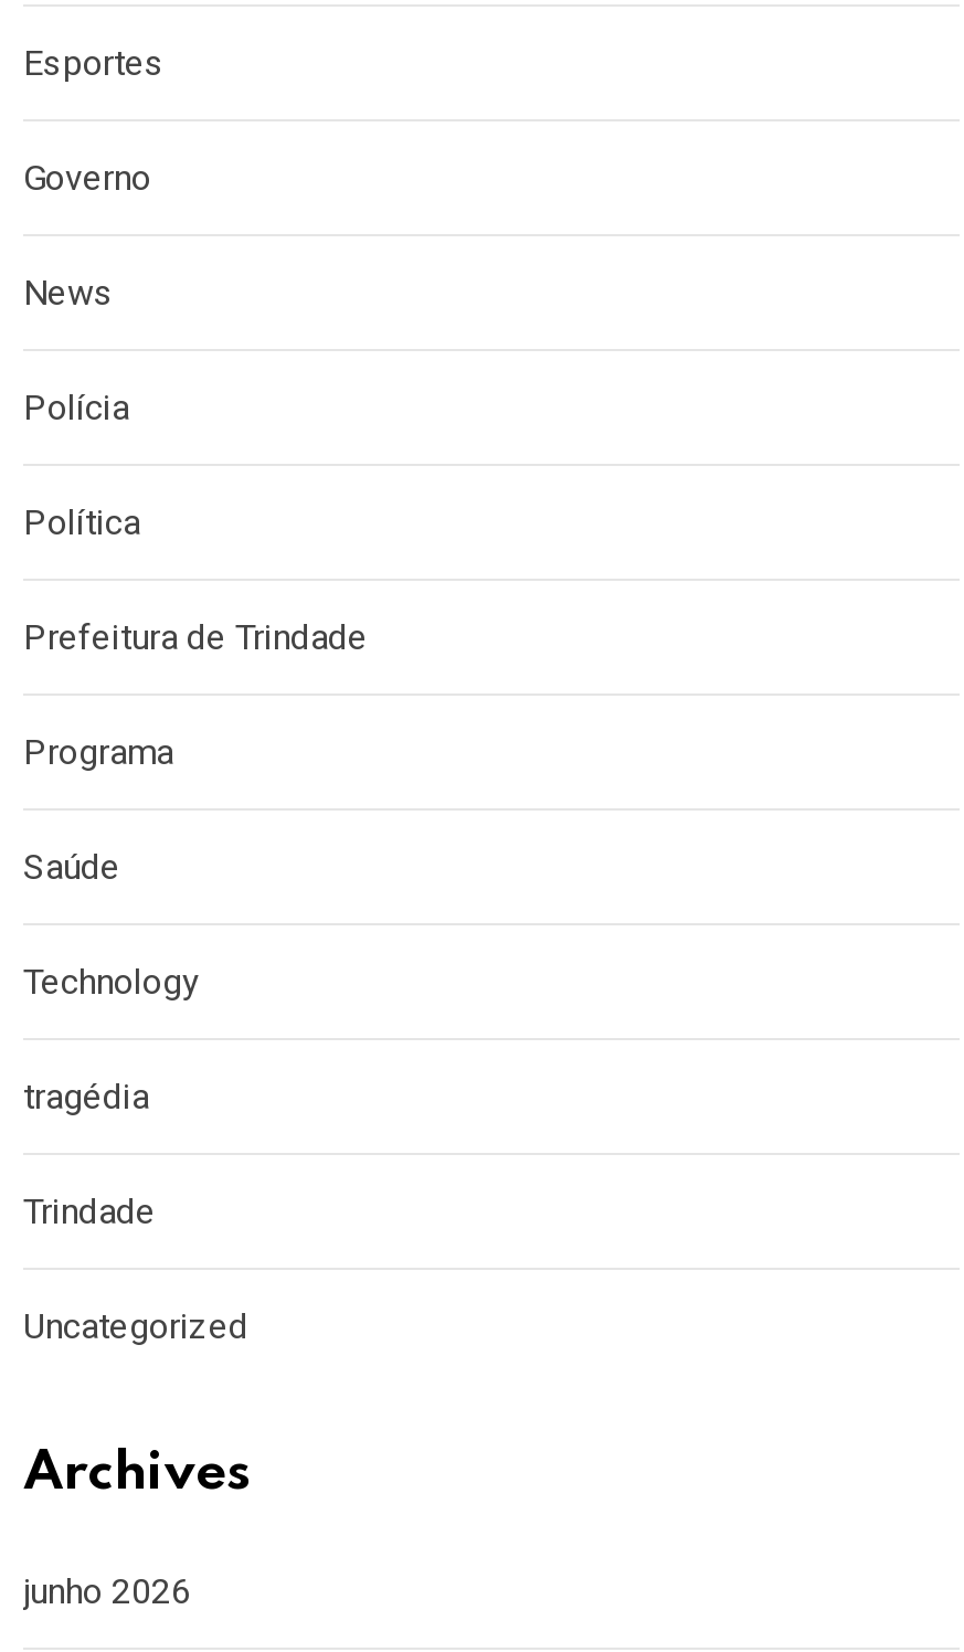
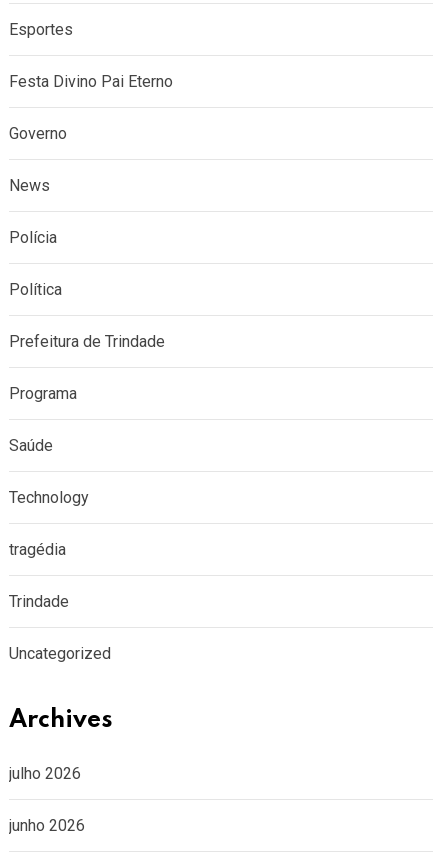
+ Festa Divino Pai Eterno

+ julho 2026
